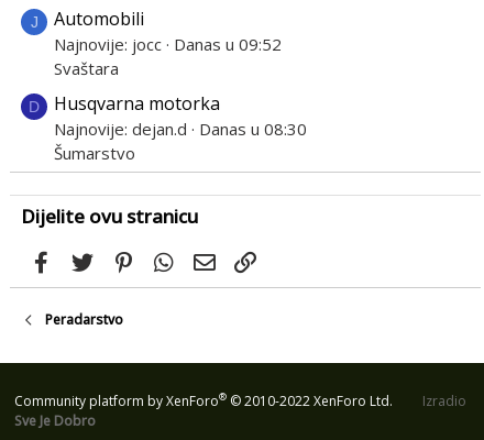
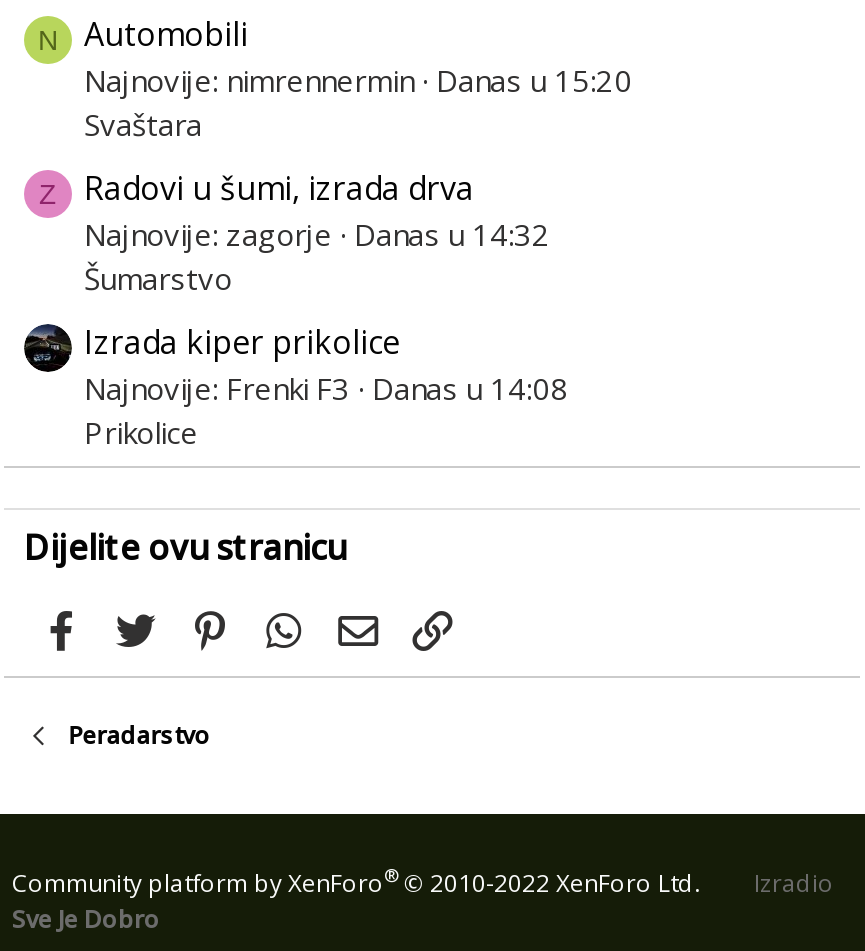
- J
+ N

- Najnovije: jocc Danas u 09:52
+ Najnovije: nimrennermin Danas u 15:20

- D
- Husqvarna motorka
- Najnovije: dejan.d Danas u 08:30
+ Z
+ Radovi u šumi, izrada drva
+ Najnovije: zagorje Danas u 14:32

+ Izrada kiper prikolice
+ Najnovije: Frenki F3 Danas u 14:08
+ Prikolice
